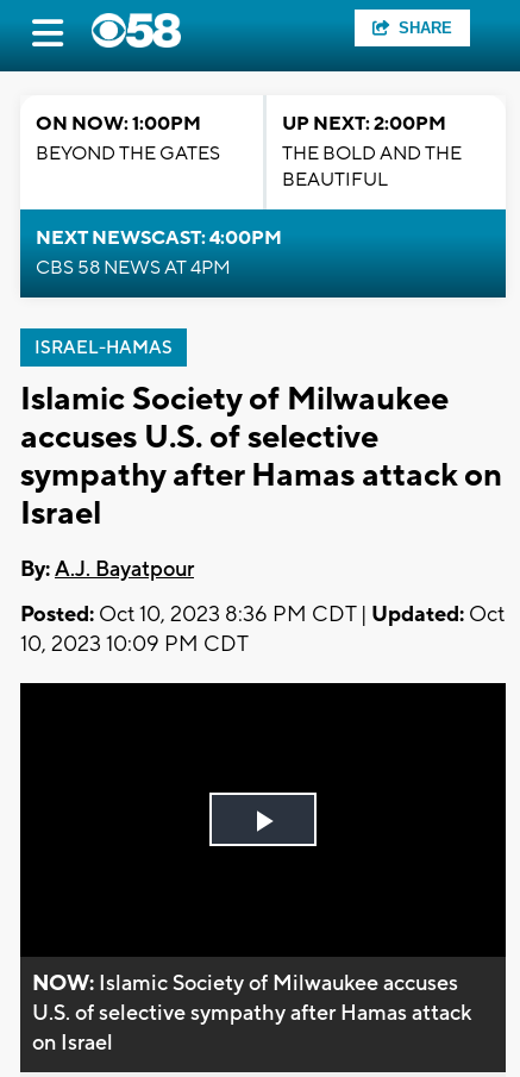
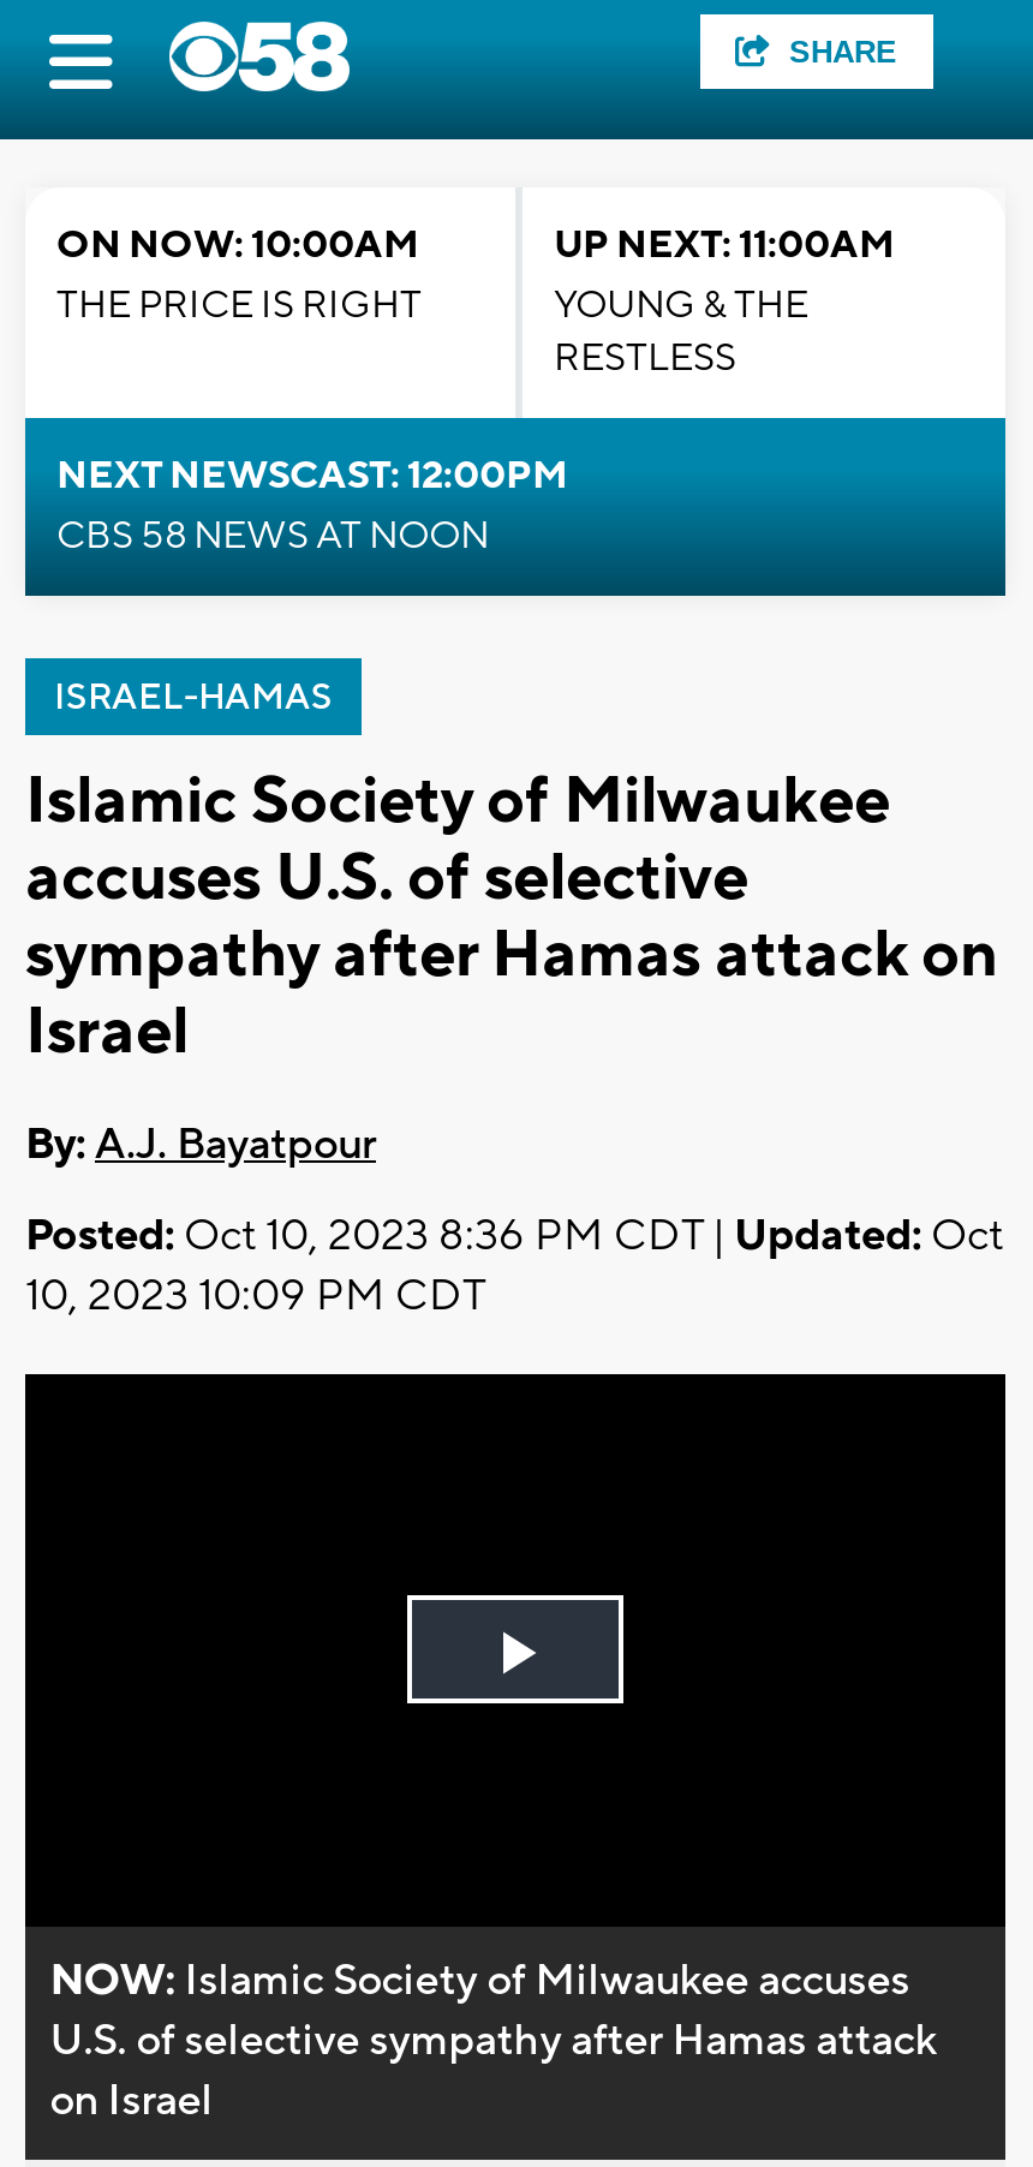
- ON NOW: 1:00PM
- BEYOND THE GATES
+ ON NOW: 10:00AM
+ THE PRICE IS RIGHT

- UP NEXT: 2:00PM
- THE BOLD AND THE
- BEAUTIFUL
+ UP NEXT: 11:00AM
+ YOUNG & THE
+ RESTLESS

- NEXT NEWSCAST: 4:00PM
- CBS 58 NEWS AT 4PM
+ NEXT NEWSCAST: 12:00PM
+ CBS 58 NEWS AT NOON
